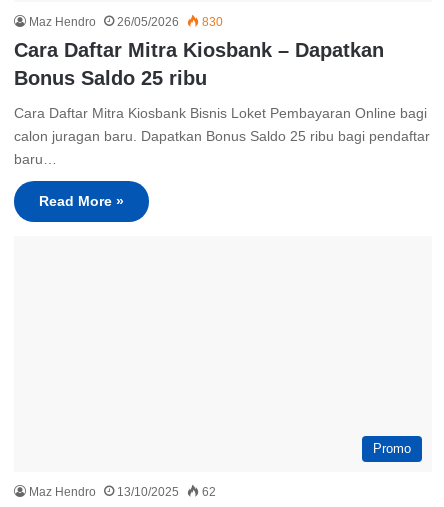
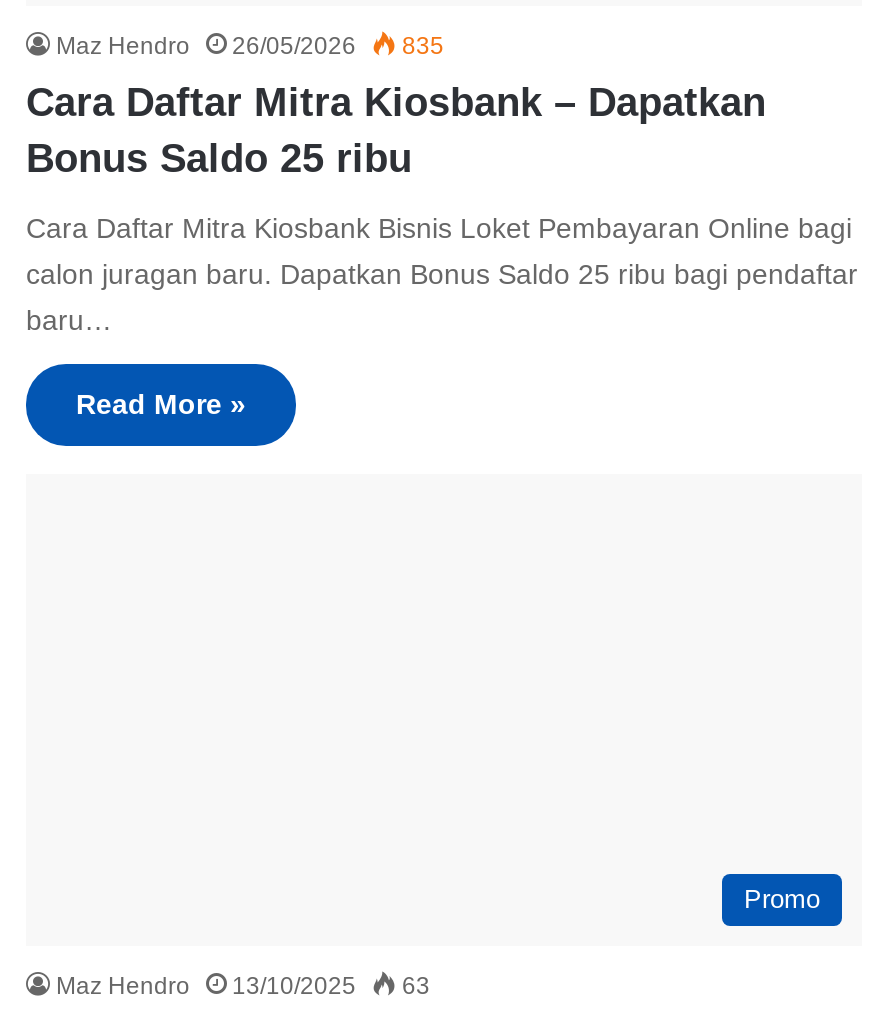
- Maz Hendro 26/05/2026 830
+ Maz Hendro 26/05/2026 835

- Maz Hendro 13/10/2025 62
+ Maz Hendro 13/10/2025 63
